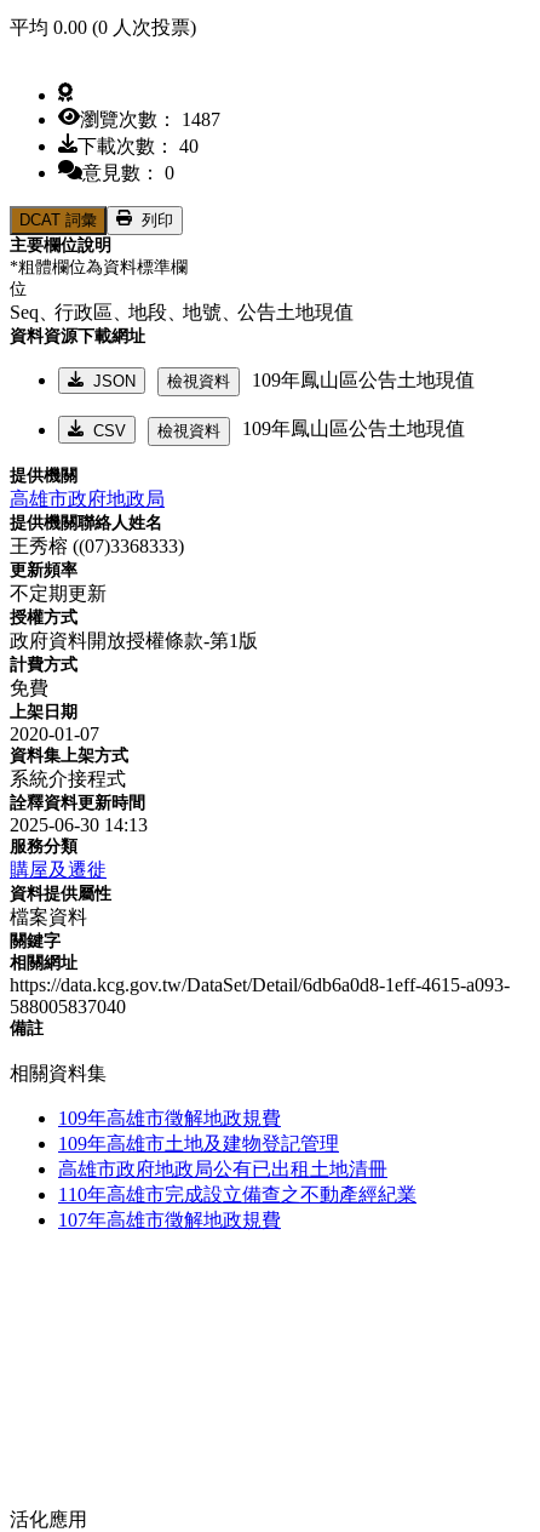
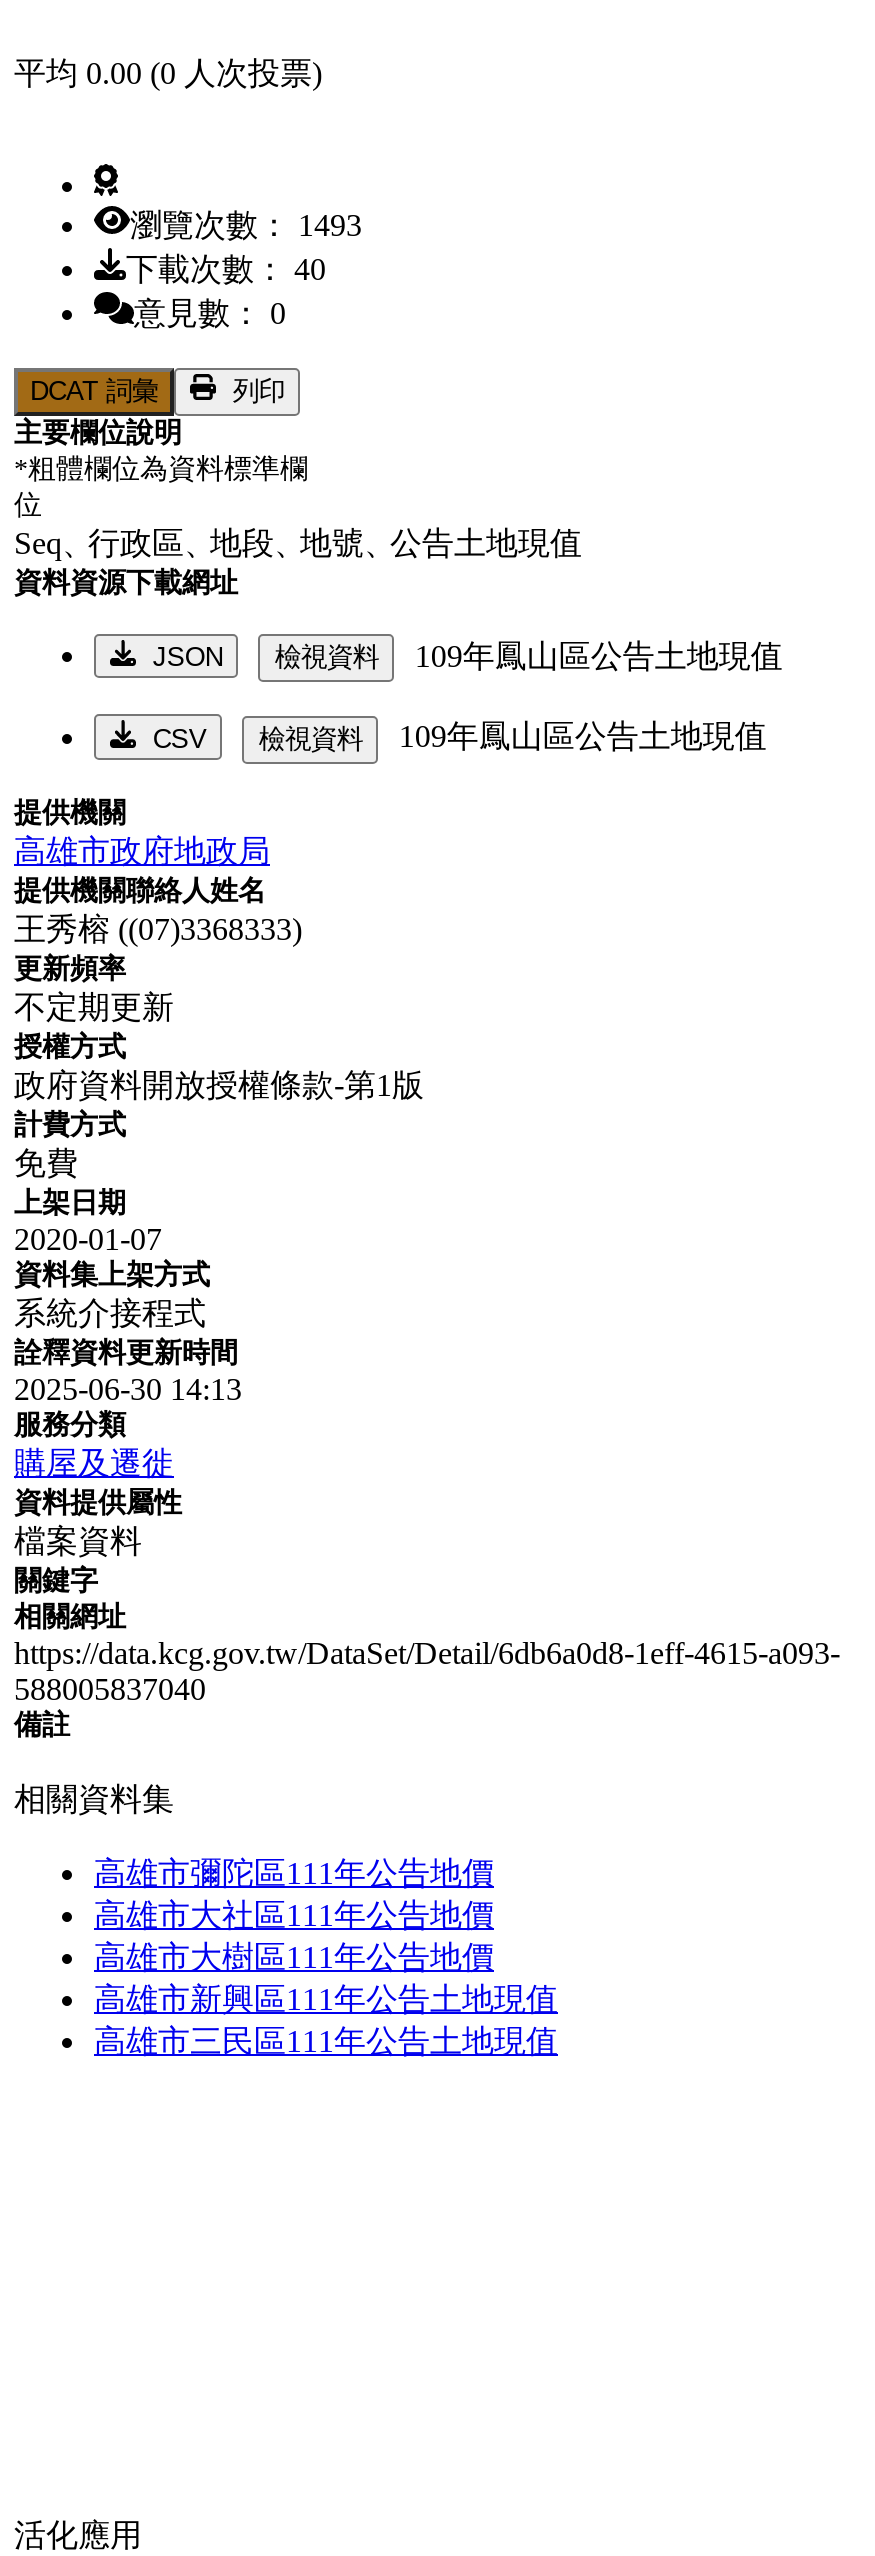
- 瀏覽次數： 1487
+ 瀏覽次數： 1493

- 109年高雄市徵解地政規費
- 109年高雄市土地及建物登記管理
- 高雄市政府地政局公有已出租土地清冊
- 110年高雄市完成設立備查之不動產經紀業
- 107年高雄市徵解地政規費
+ 高雄市彌陀區111年公告地價
+ 高雄市大社區111年公告地價
+ 高雄市大樹區111年公告地價
+ 高雄市新興區111年公告土地現值
+ 高雄市三民區111年公告土地現值
